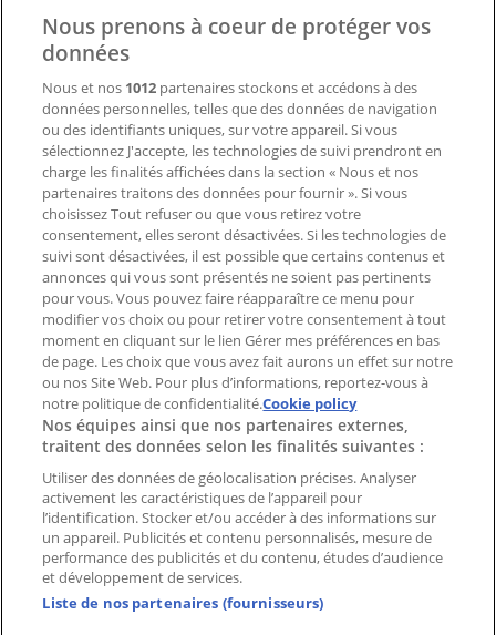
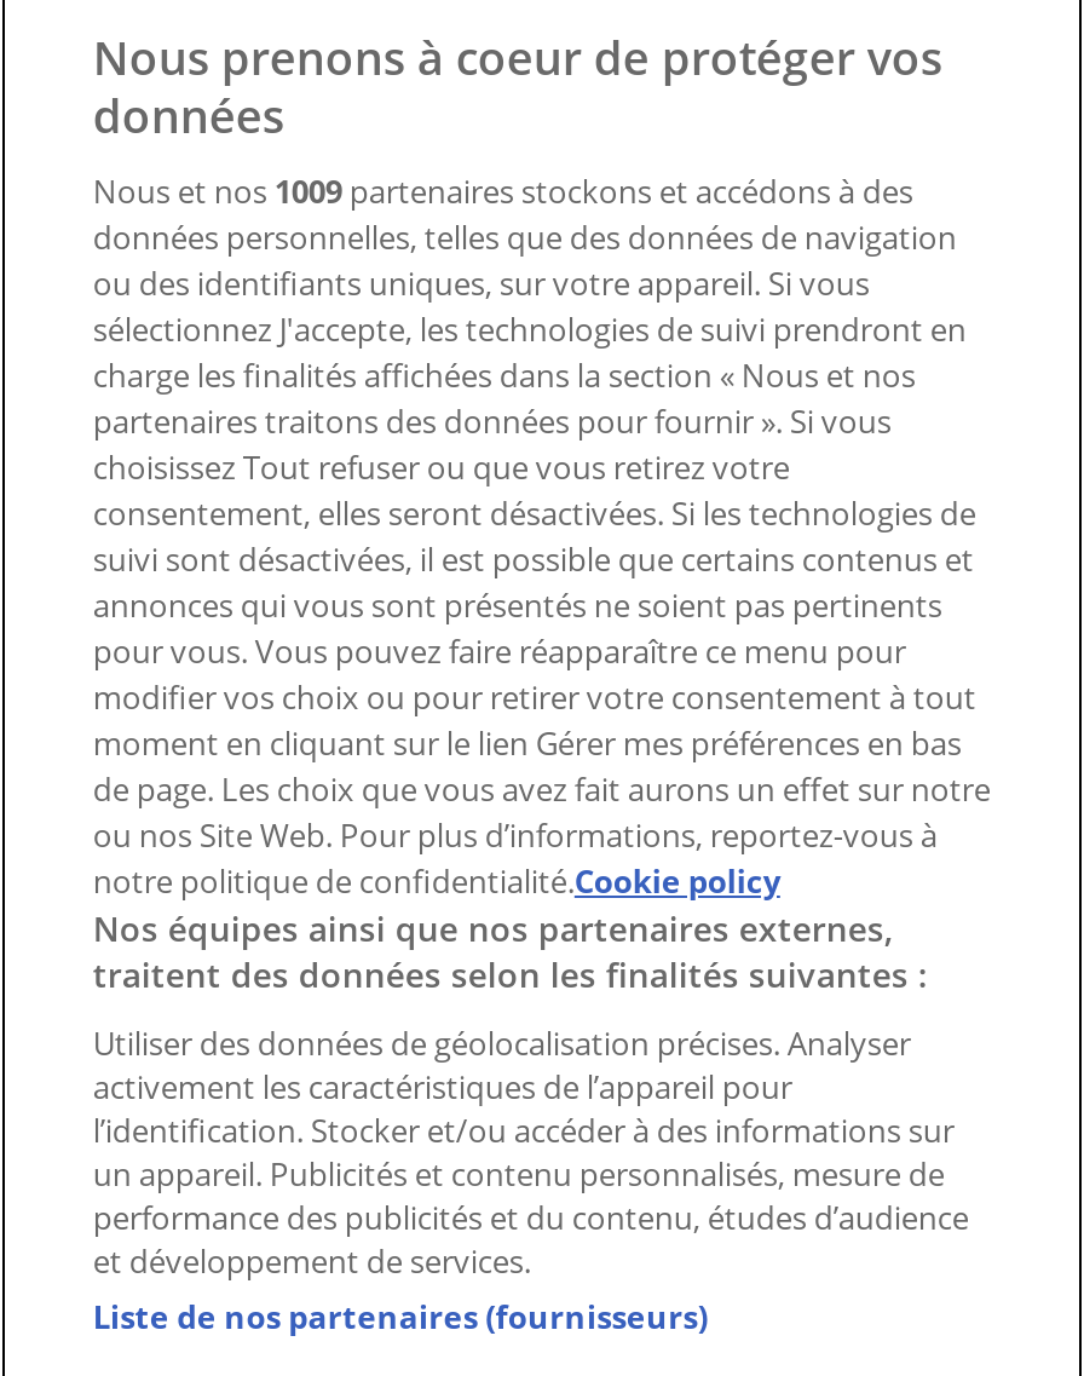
- Nous et nos 1012 partenaires stockons et accédons à des
+ Nous et nos 1009 partenaires stockons et accédons à des
